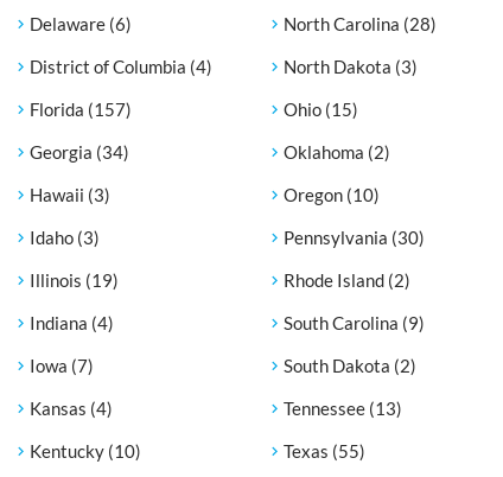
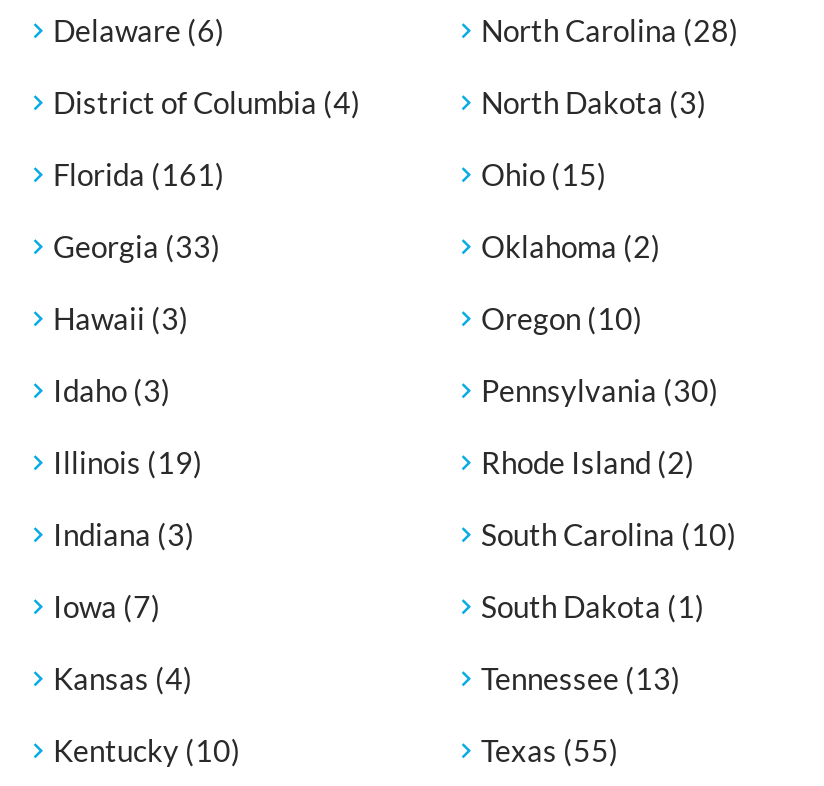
- Florida (157)
+ Florida (161)

- Georgia (34)
+ Georgia (33)

- Indiana (4)
+ Indiana (3)

- South Carolina (9)
+ South Carolina (10)

- South Dakota (2)
+ South Dakota (1)
